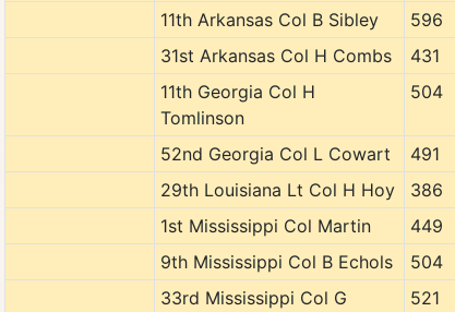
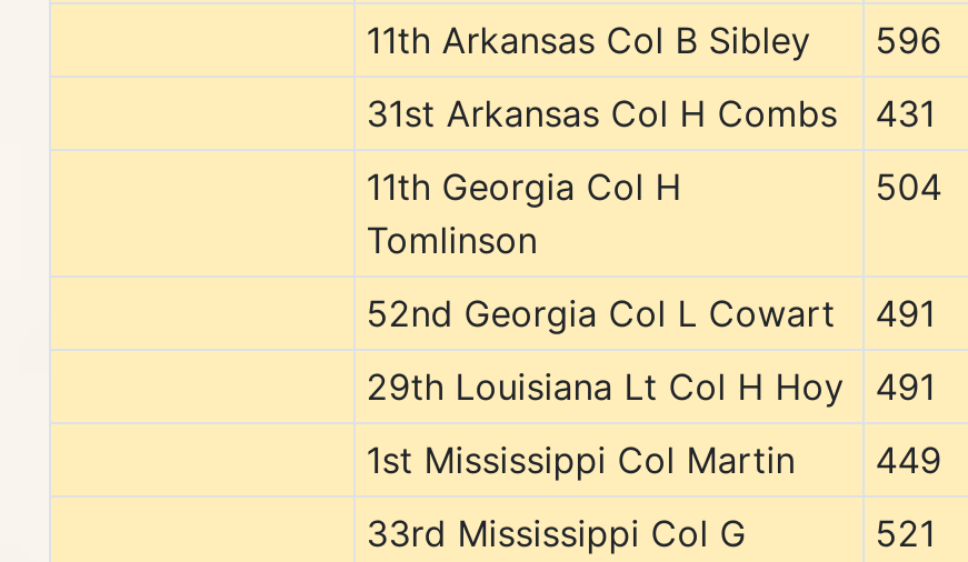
- 29th Louisiana Lt Col H Hoy 386
+ 29th Louisiana Lt Col H Hoy 491

- 9th Mississippi Col B Echols
- 504
